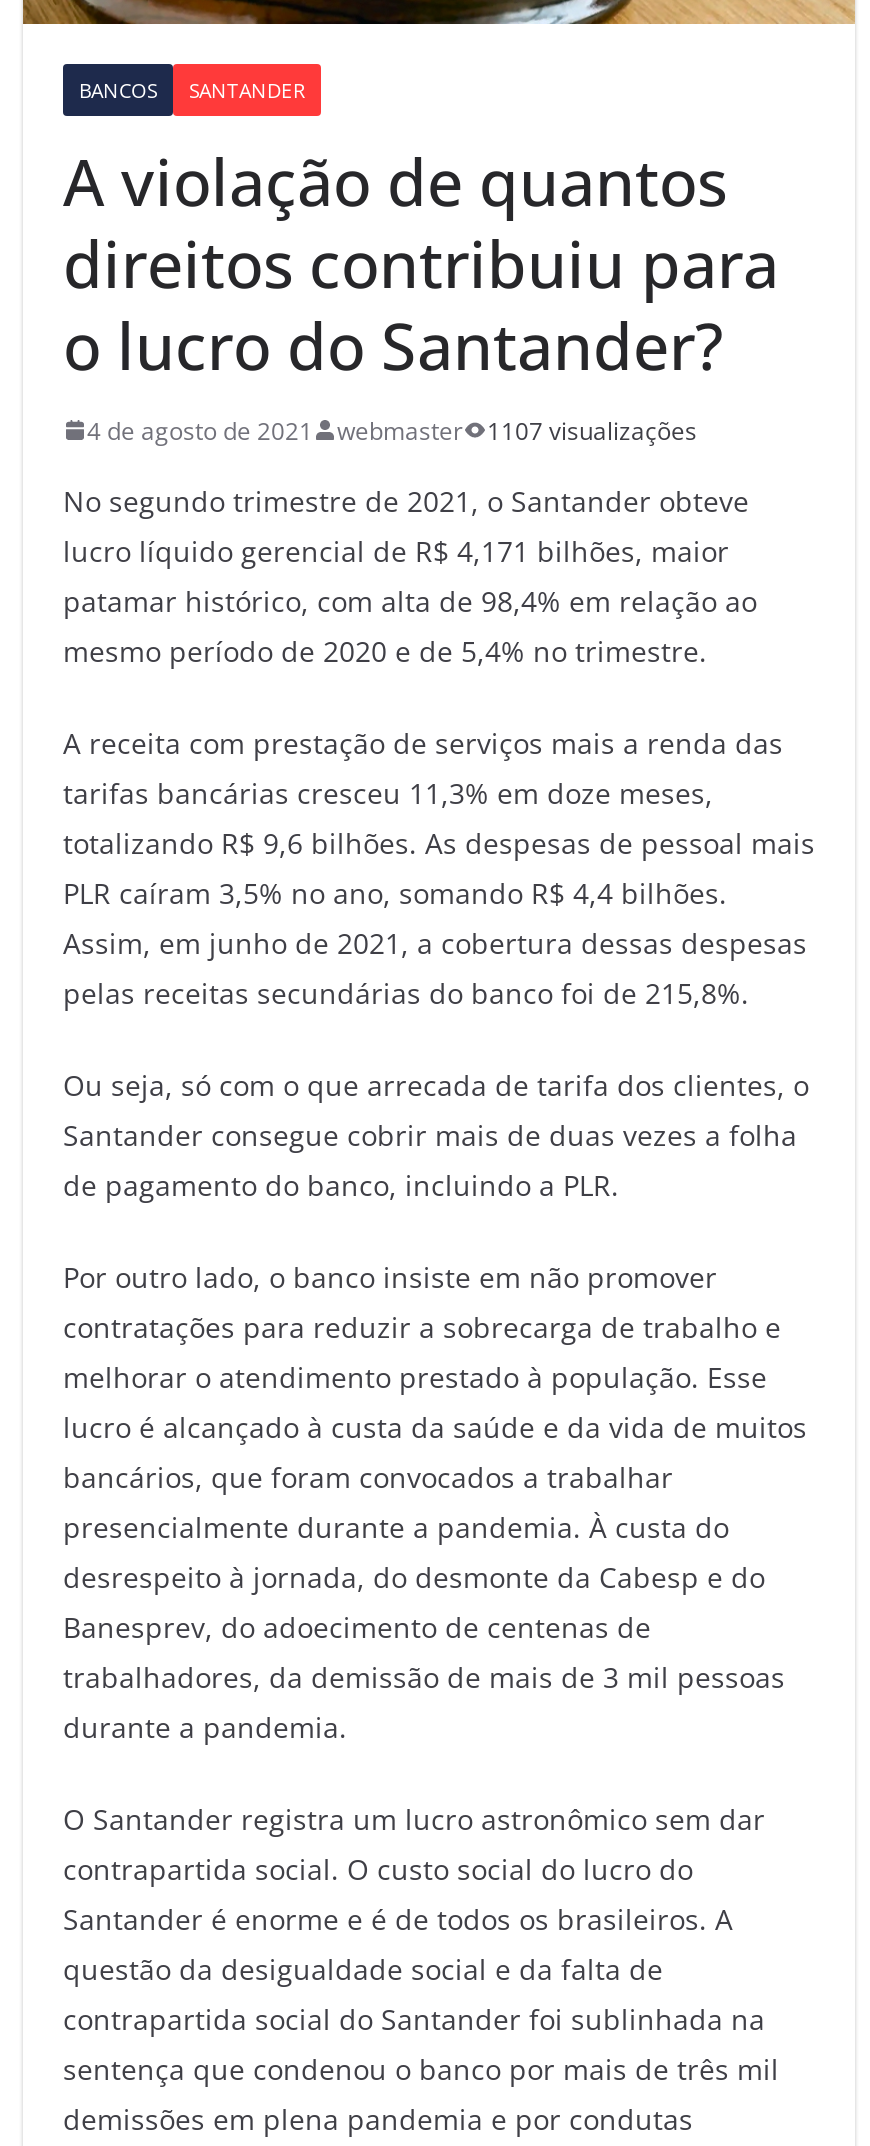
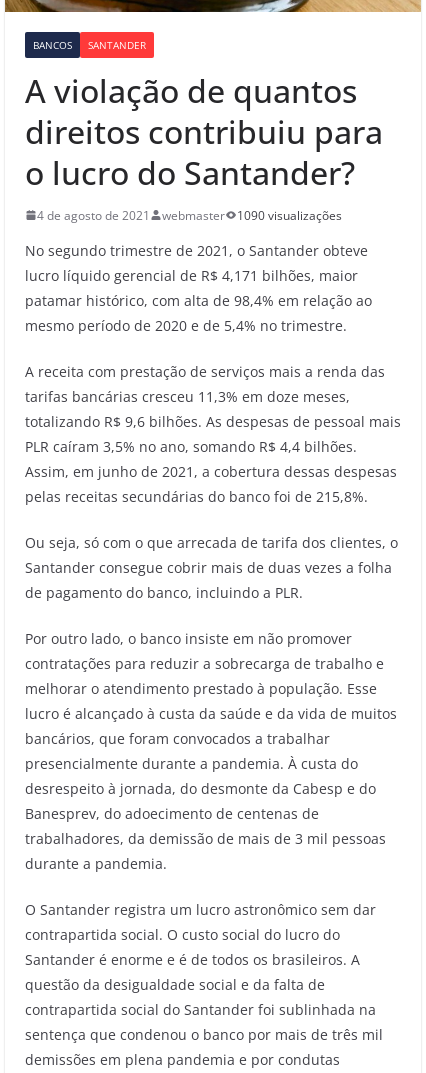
- 1107 visualizações
+ 1090 visualizações
